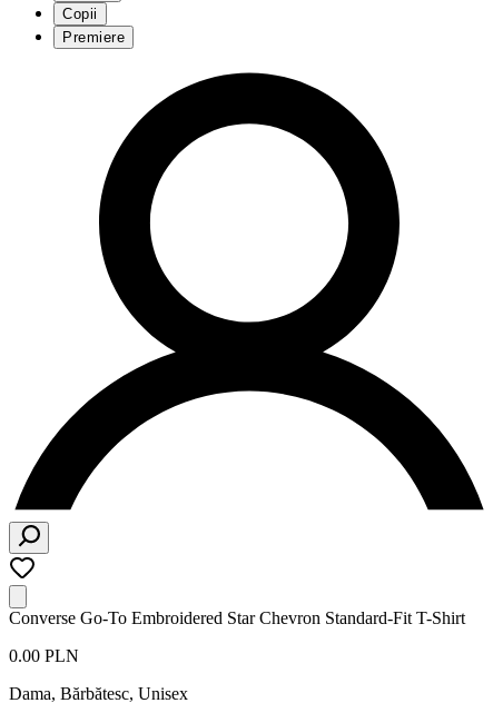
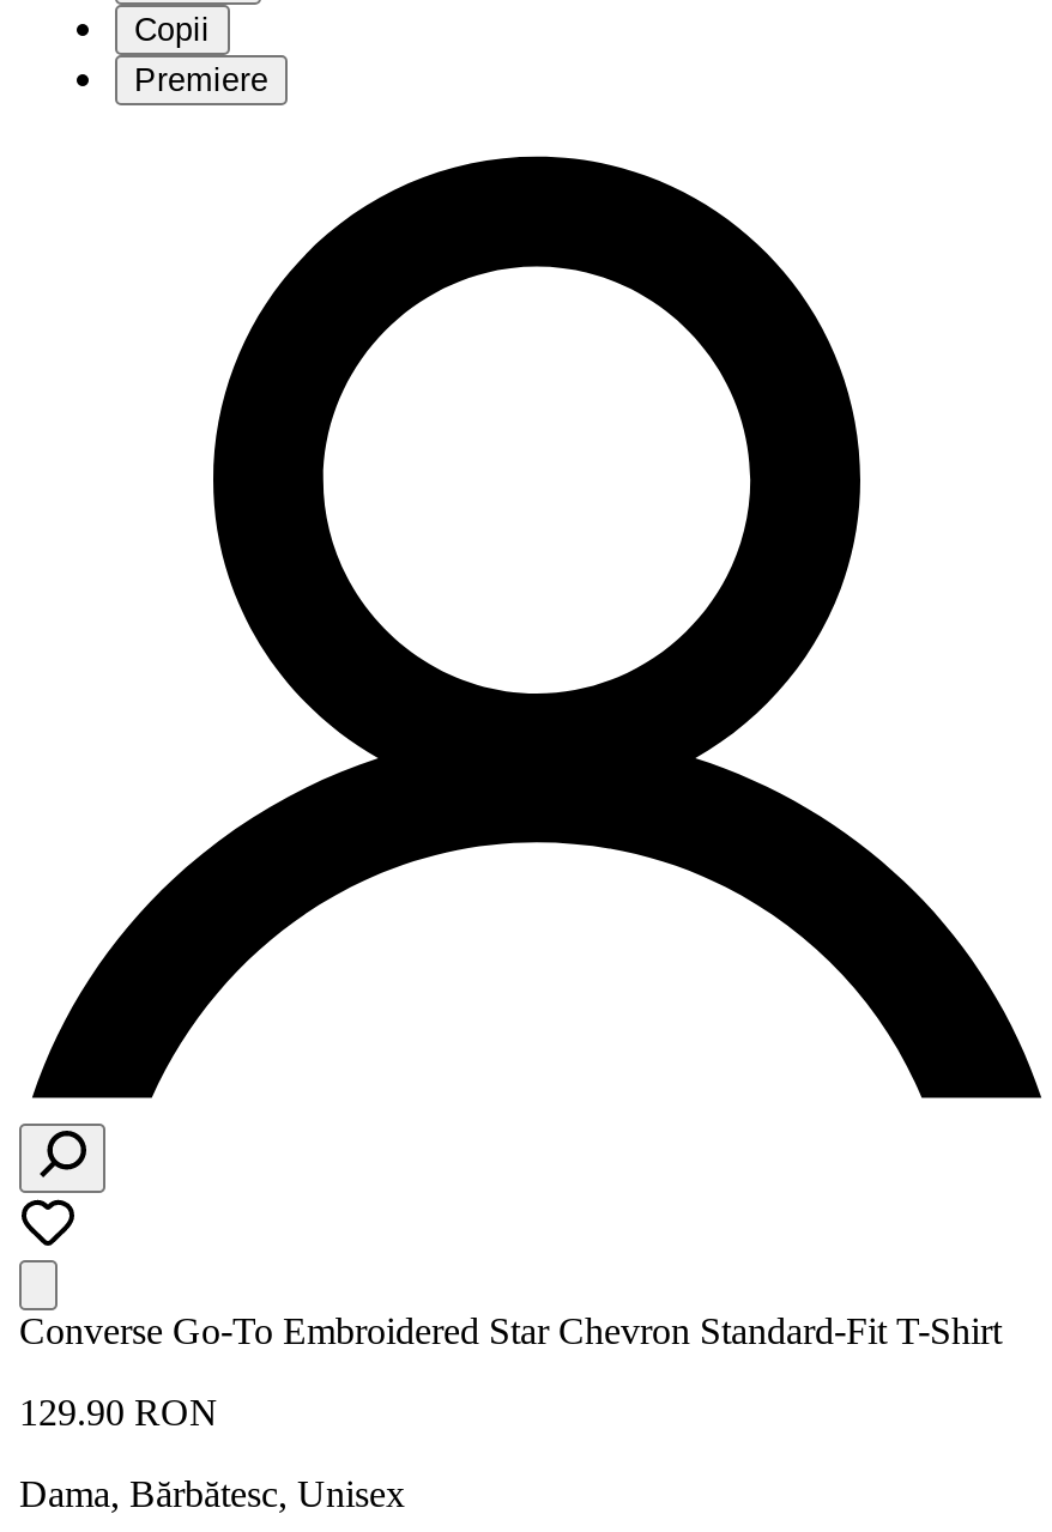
- 0.00 PLN
+ 129.90 RON
